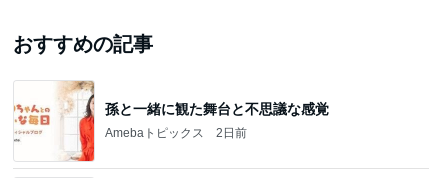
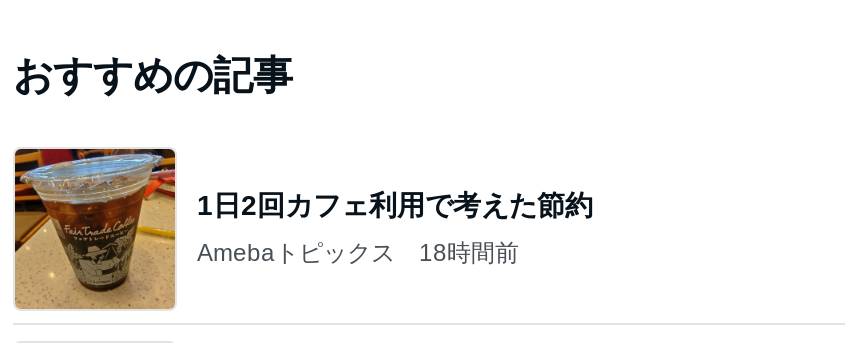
- [image]
- 孫と一緒に観た舞台と不思議な感覚
+ [image]
+ 1日2回カフェ利用で考えた節約

- Amebaトピックス 2日前
+ Amebaトピックス 18時間前
